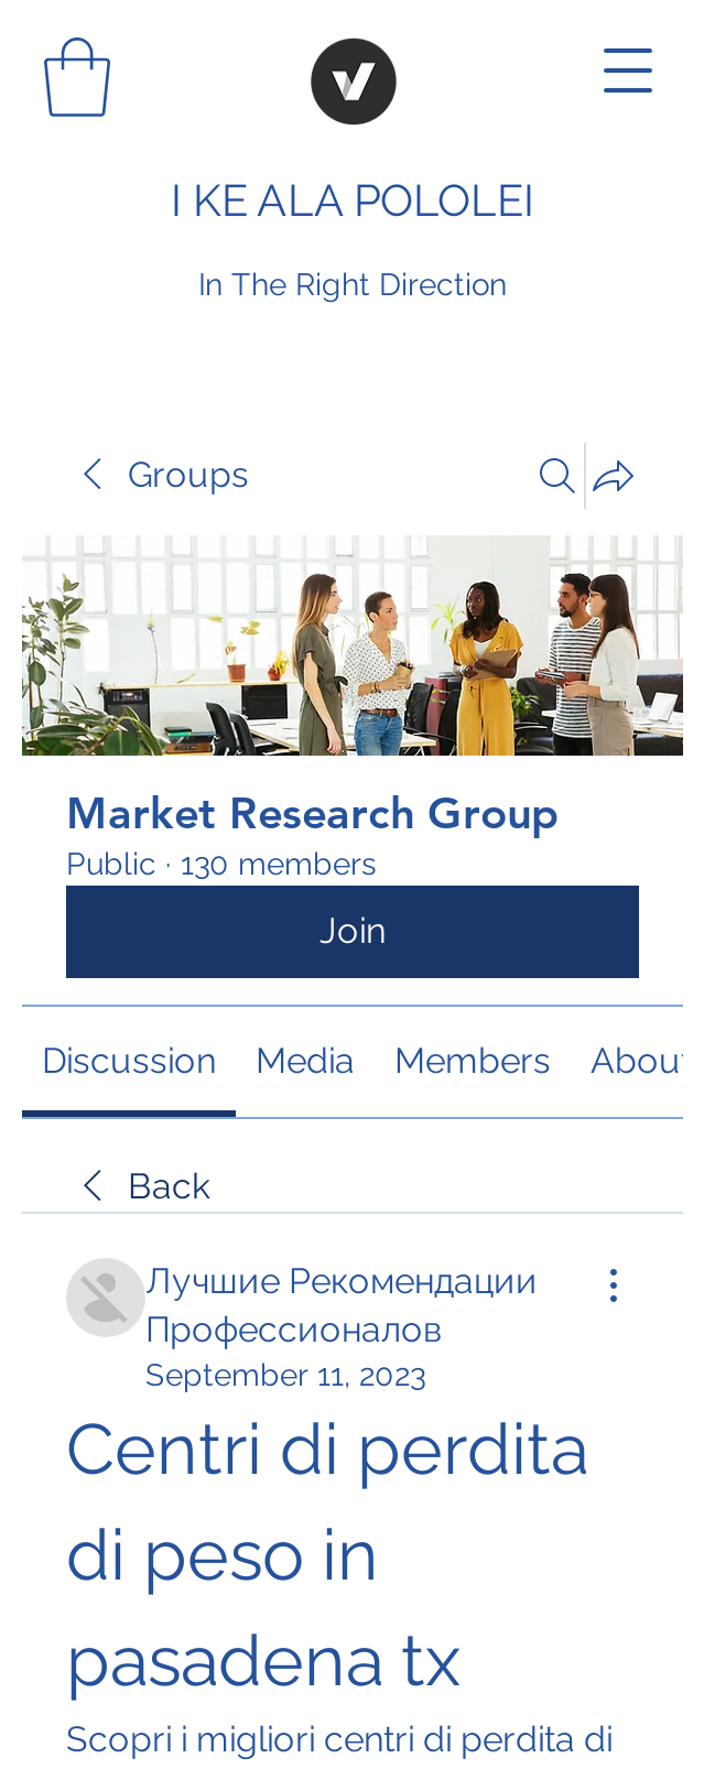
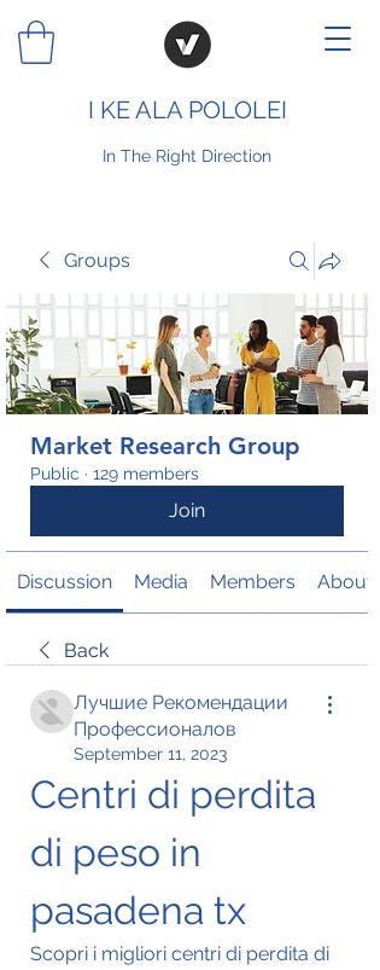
- Public · 130 members
+ Public · 129 members
